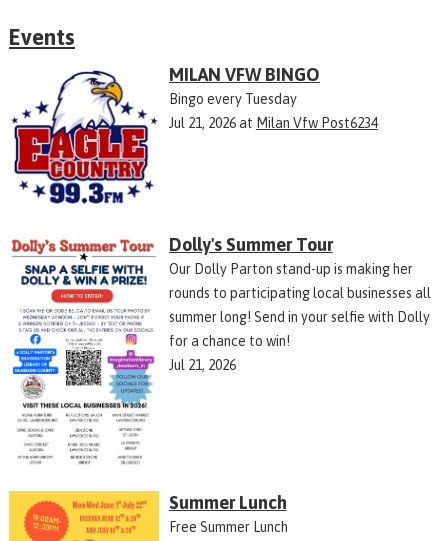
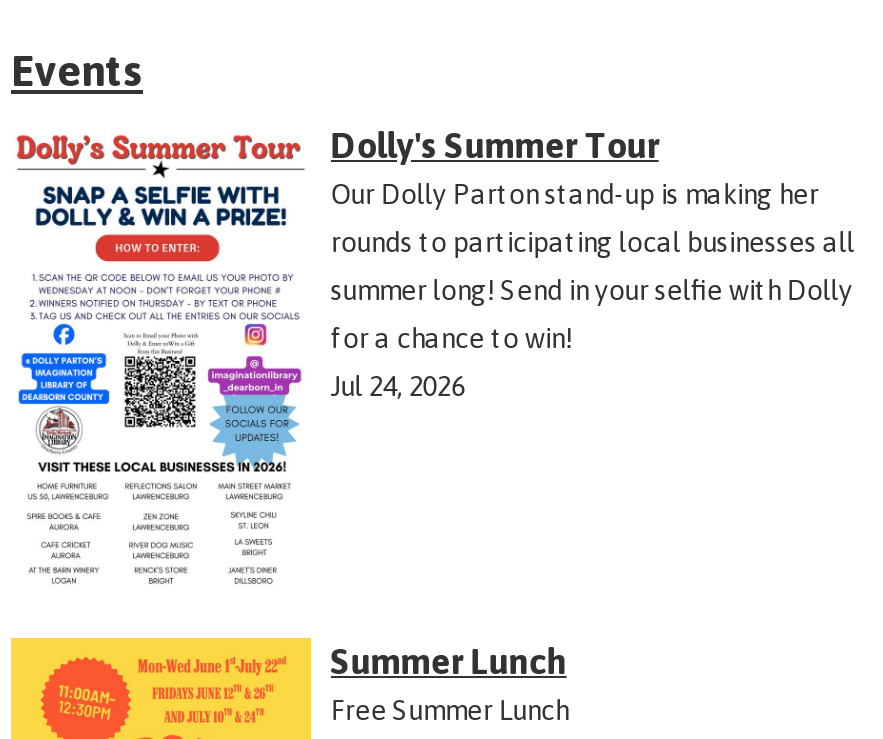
- [image]
- MILAN VFW BINGO
- Bingo every Tuesday
- Jul 21, 2026 at Milan Vfw Post6234

- Jul 21, 2026
+ Jul 24, 2026
